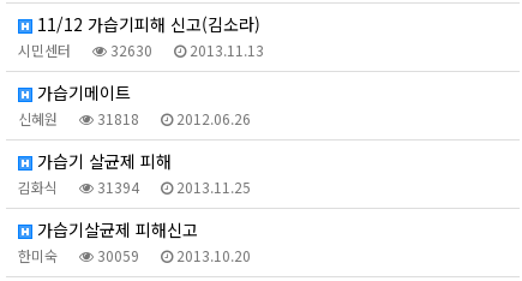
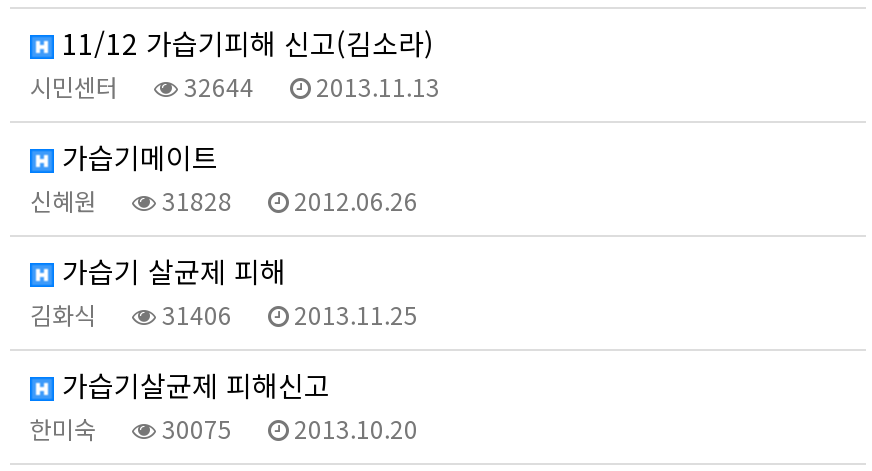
- 시민센터 32630 2013.11.13
+ 시민센터 32644 2013.11.13

- 신혜원 31818 2012.06.26
+ 신혜원 31828 2012.06.26

- 김화식 31394 2013.11.25
+ 김화식 31406 2013.11.25

- 한미숙 30059 2013.10.20
+ 한미숙 30075 2013.10.20
